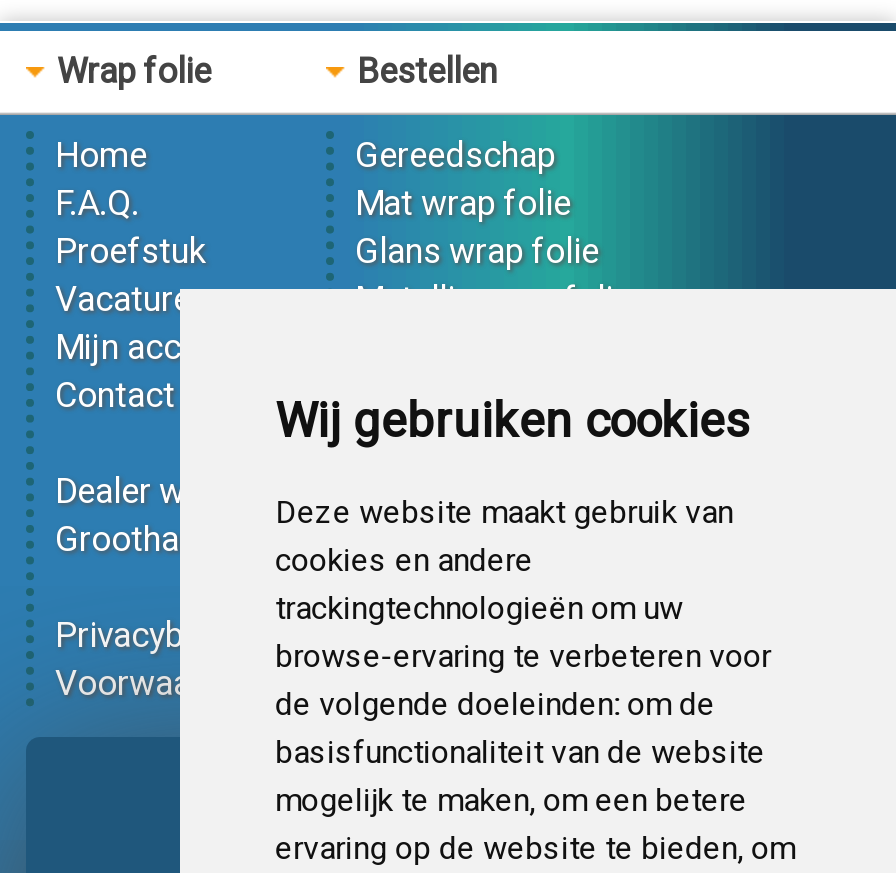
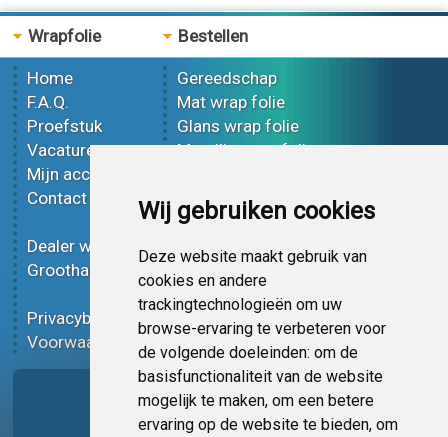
- Wrap folie
+ Wrapfolie
